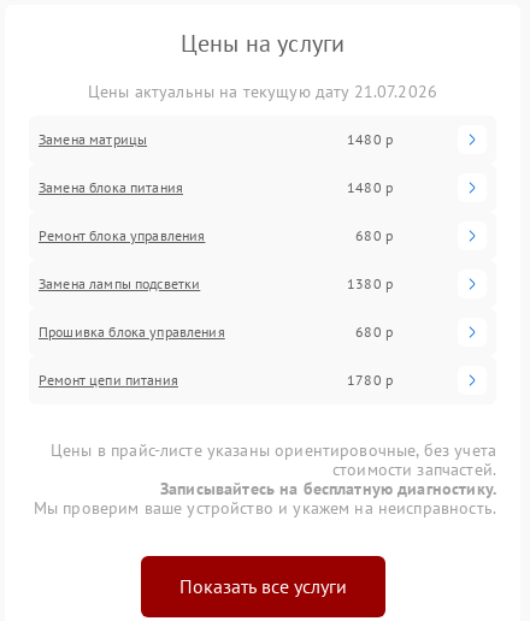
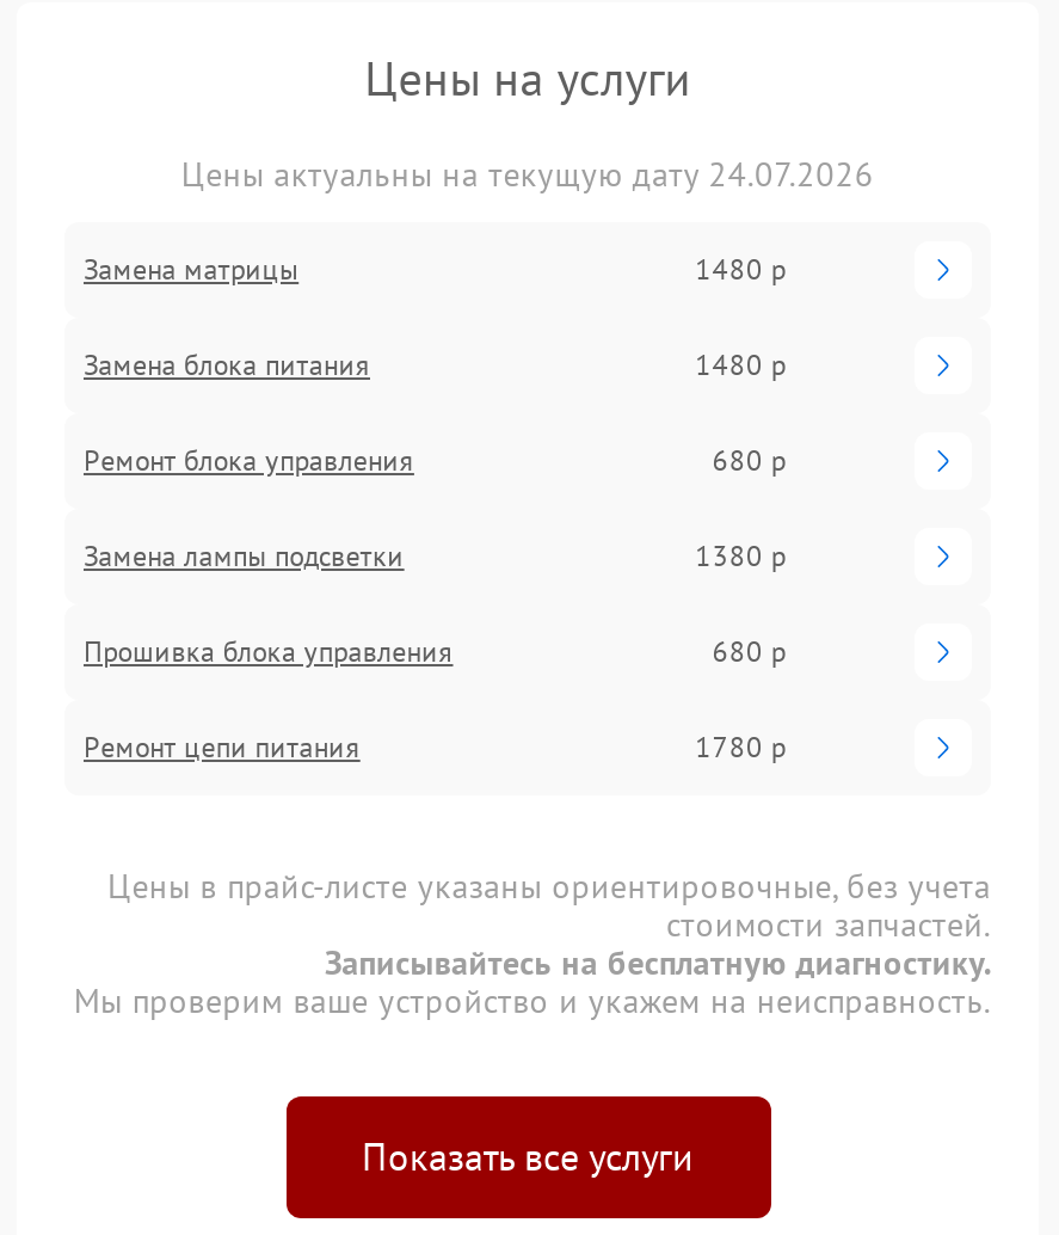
- Цены актуальны на текущую дату 21.07.2026
+ Цены актуальны на текущую дату 24.07.2026
